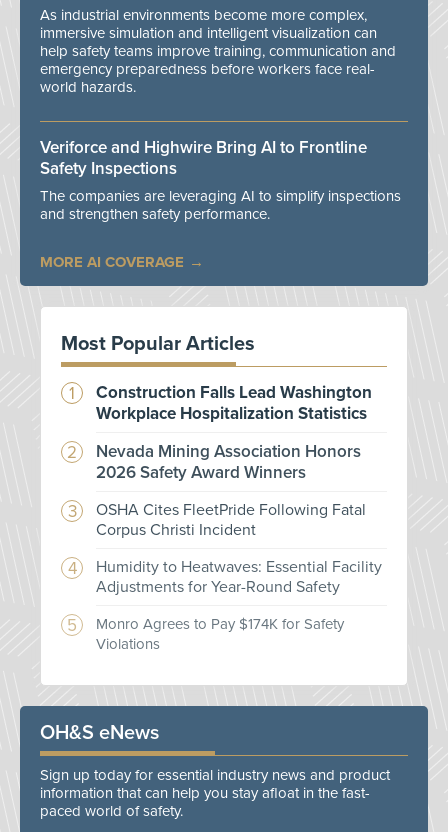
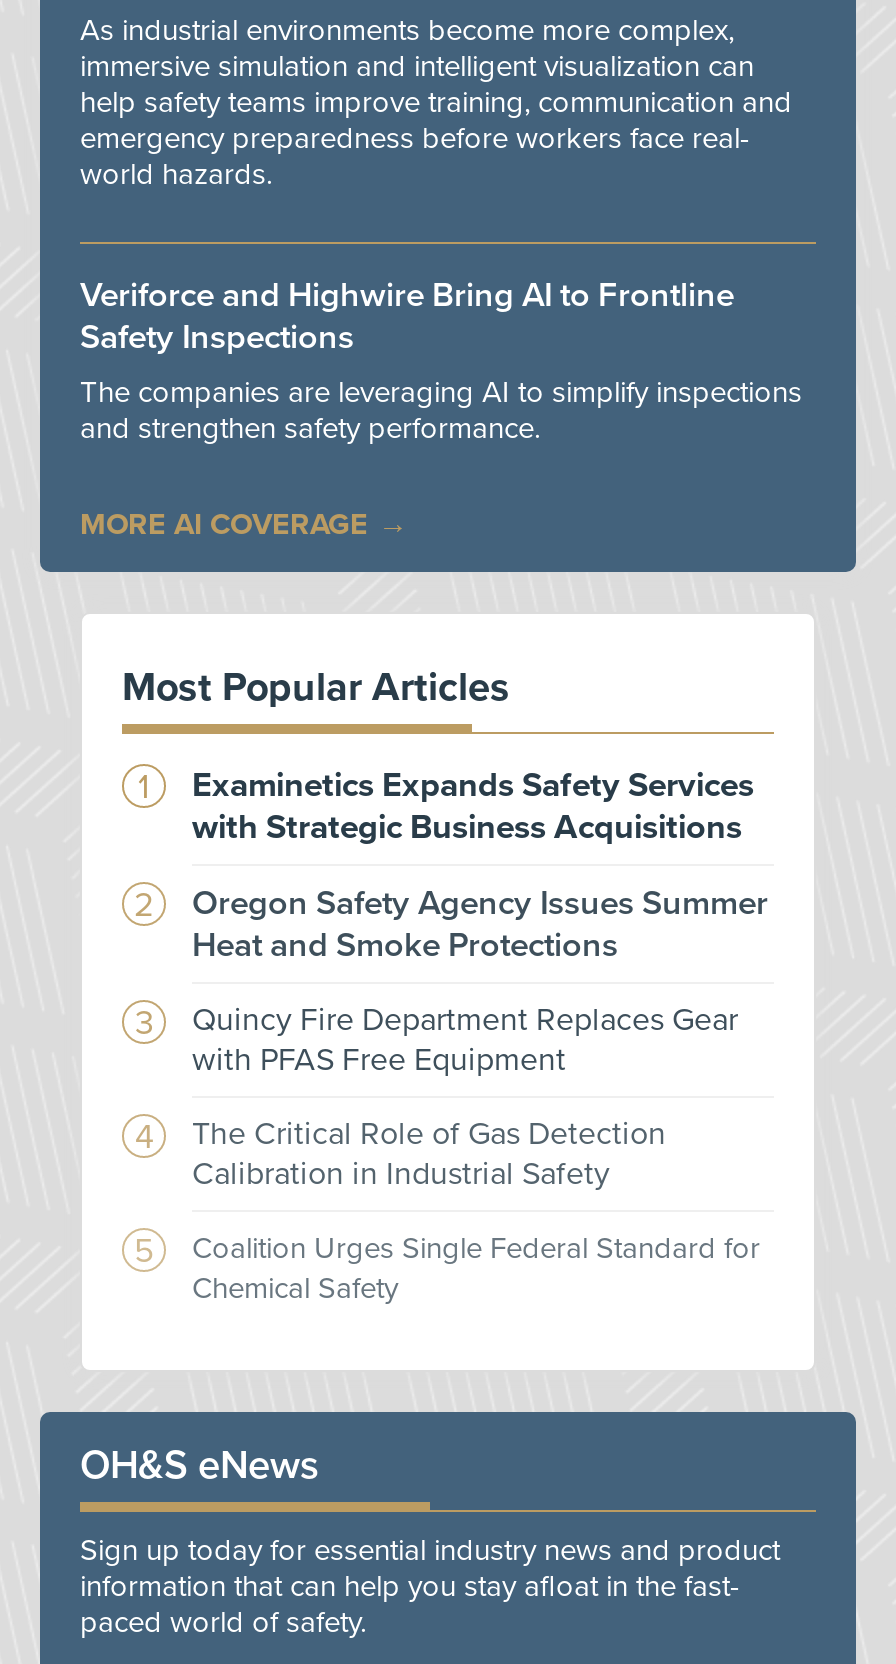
- Construction Falls Lead Washington
- Workplace Hospitalization Statistics
+ Examinetics Expands Safety Services
+ with Strategic Business Acquisitions

- Nevada Mining Association Honors
- 2026 Safety Award Winners
+ Oregon Safety Agency Issues Summer
+ Heat and Smoke Protections

- OSHA Cites FleetPride Following Fatal
- Corpus Christi Incident
+ Quincy Fire Department Replaces Gear
+ with PFAS Free Equipment

- Humidity to Heatwaves: Essential Facility
- Adjustments for Year-Round Safety
+ The Critical Role of Gas Detection
+ Calibration in Industrial Safety

- Monro Agrees to Pay $174K for Safety
- Violations
+ Coalition Urges Single Federal Standard for
+ Chemical Safety
